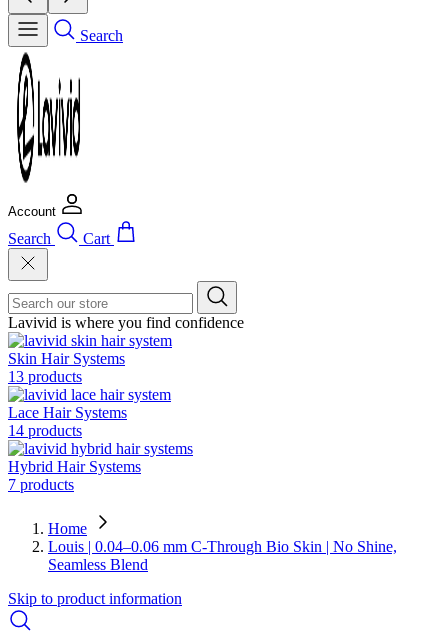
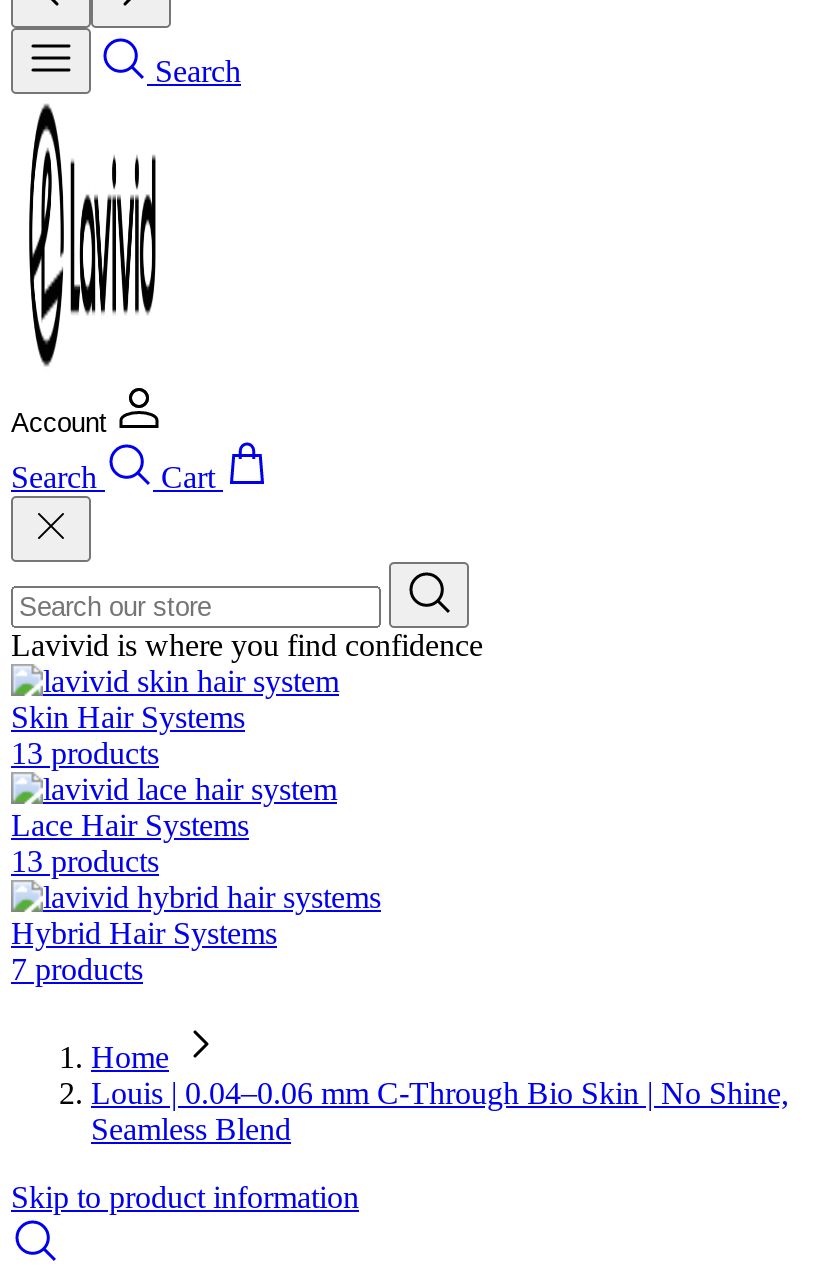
- 14 products
+ 13 products
